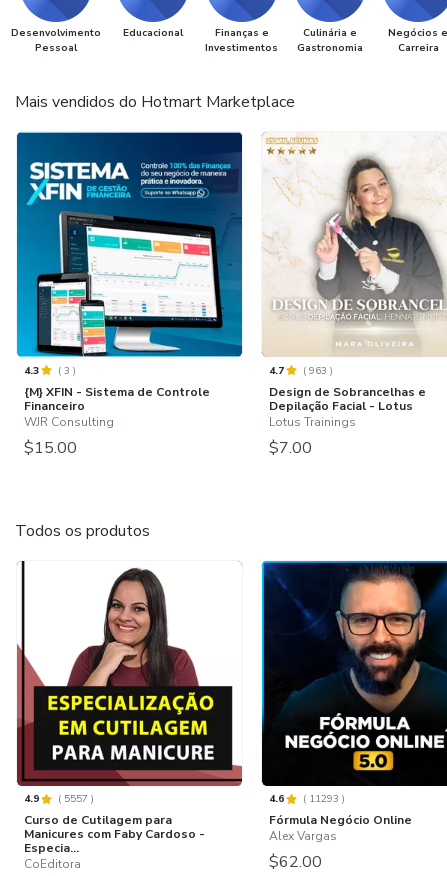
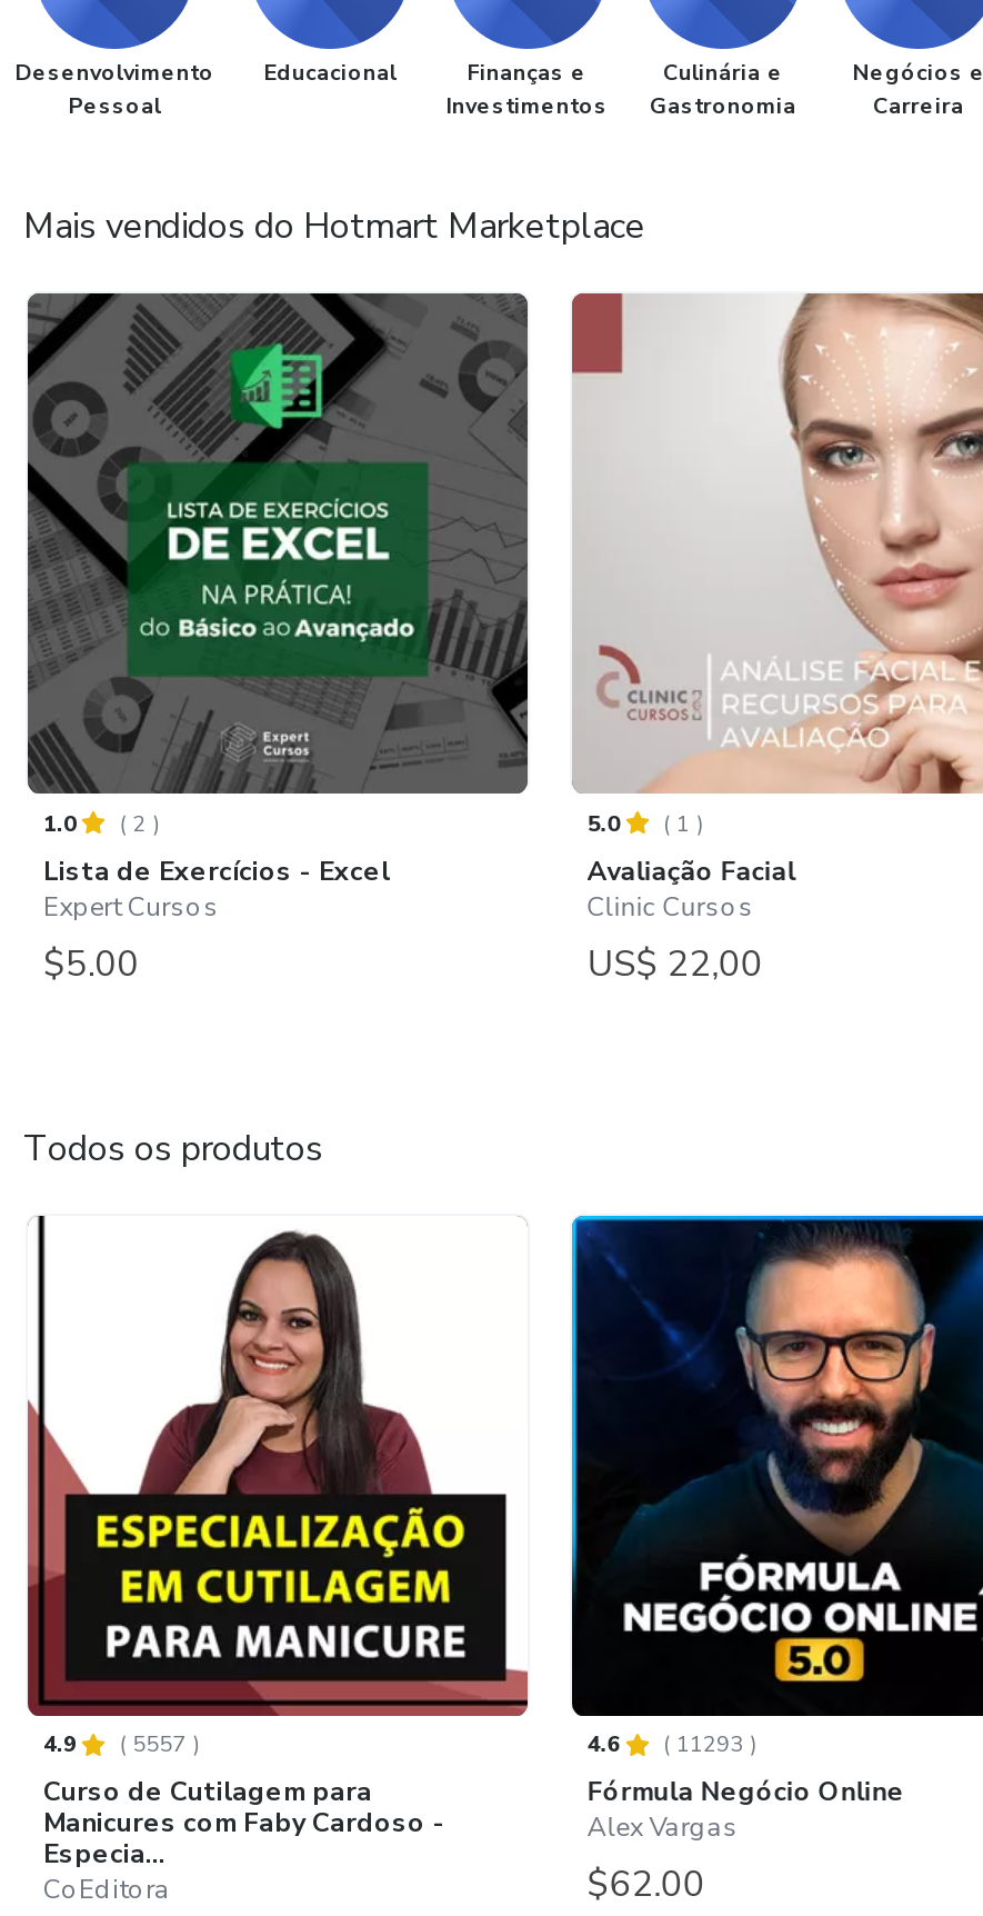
- [image]
- 4.3
- (3)
- {M} XFIN - Sistema de Controle
- Financeiro
- WJR Consulting
- $15.00
+ [image]
+ 1.0
+ (2)
+ Lista de Exercícios - Excel
+ Expert Cursos
+ $5.00

- [image]
- 4.7
- (963)
- Design de Sobrancelhas e
- Depilação Facial - Lotus
- Lotus Trainings
- $7.00
+ [image]
+ 5.0
+ (1)
+ Avaliação Facial
+ Clinic Cursos
+ US$ 22,00
